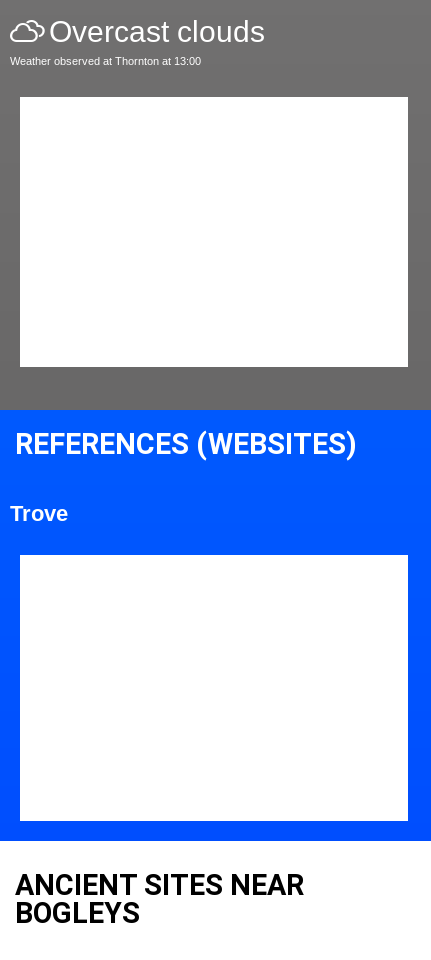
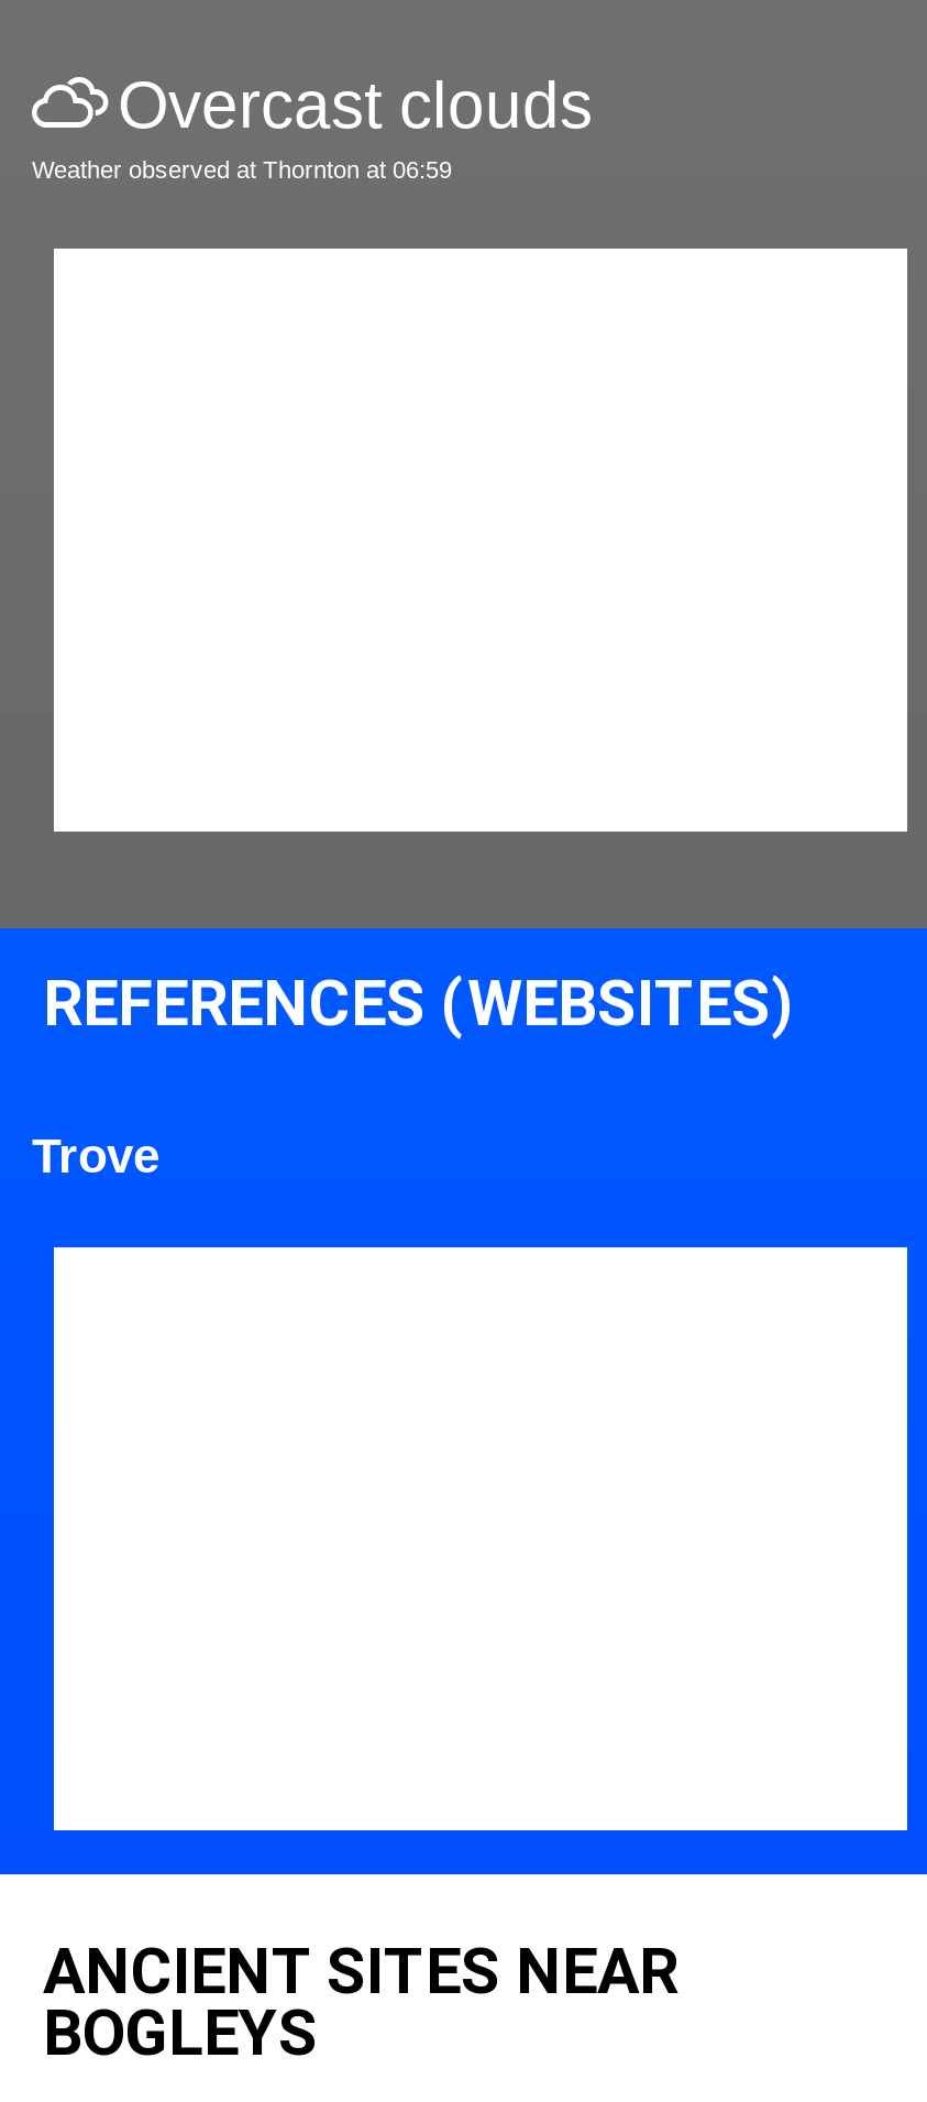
- Weather observed at Thornton at 13:00
+ Weather observed at Thornton at 06:59
